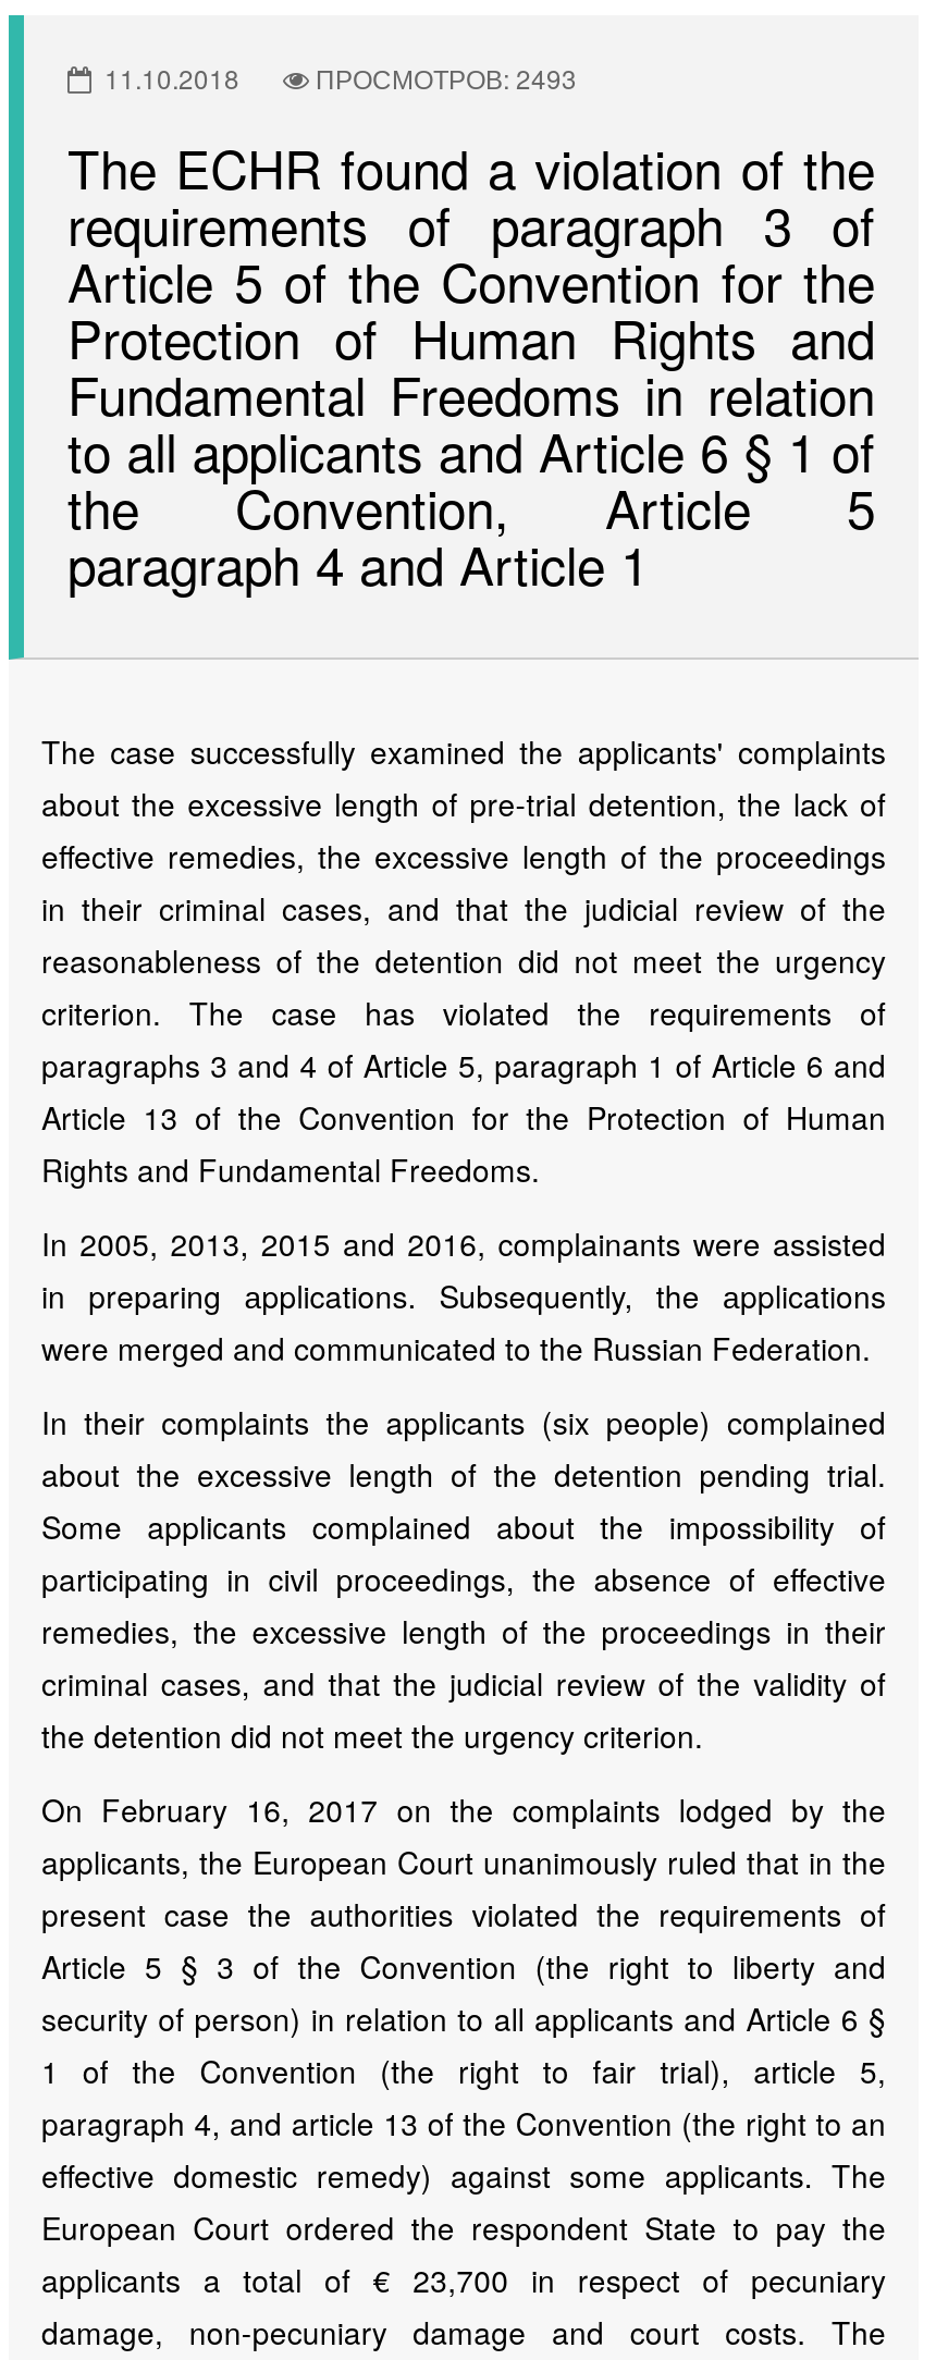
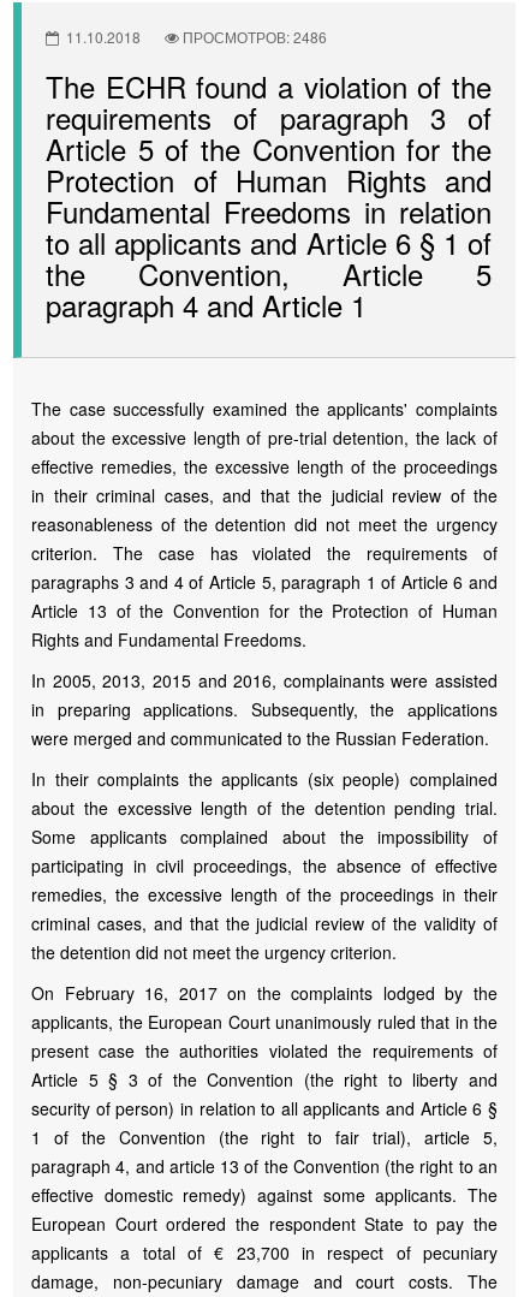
- ПРОСМОТРОВ: 2493
+ ПРОСМОТРОВ: 2486
